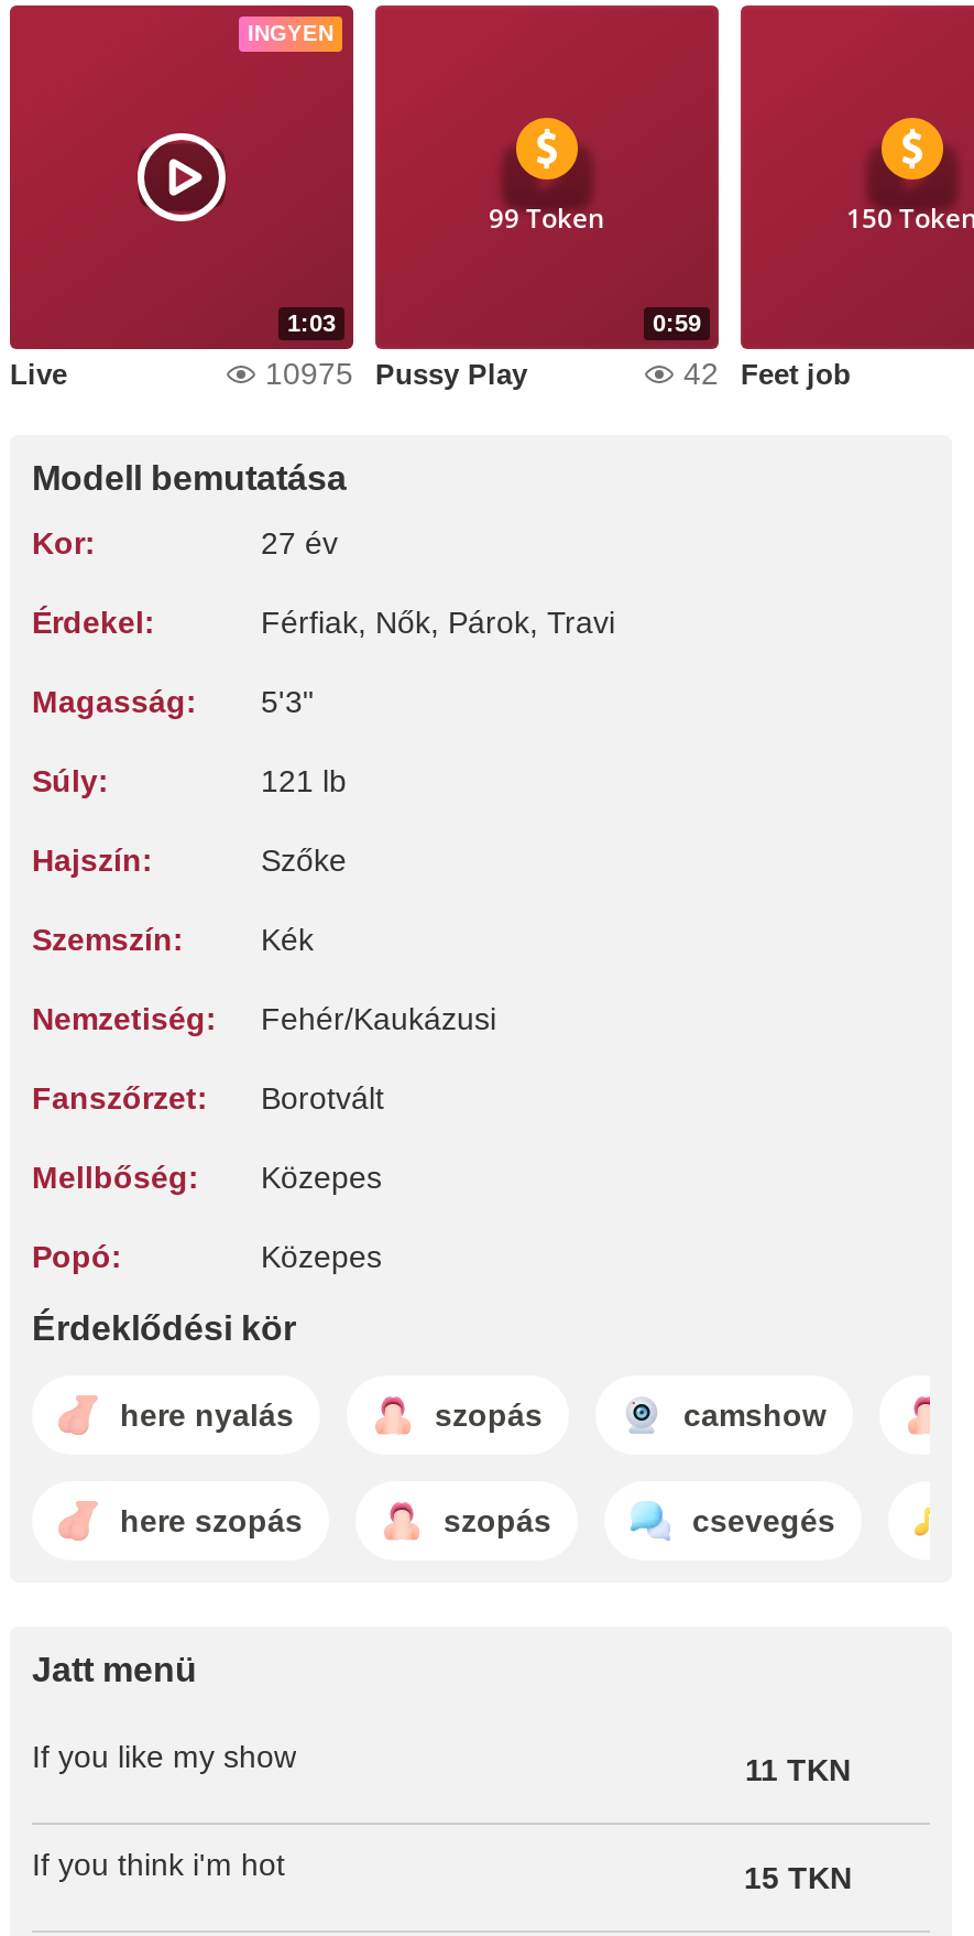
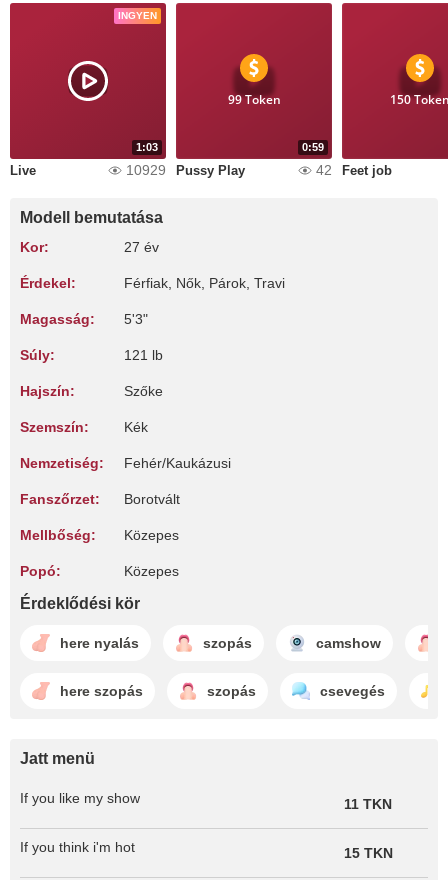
- 10975 Pussy Play
+ 10929 Pussy Play
